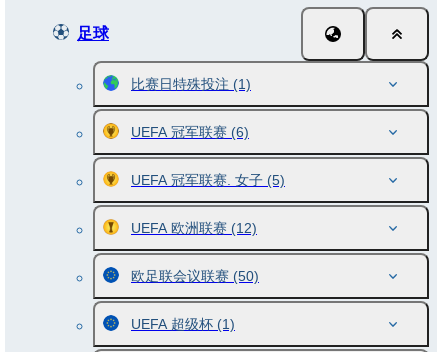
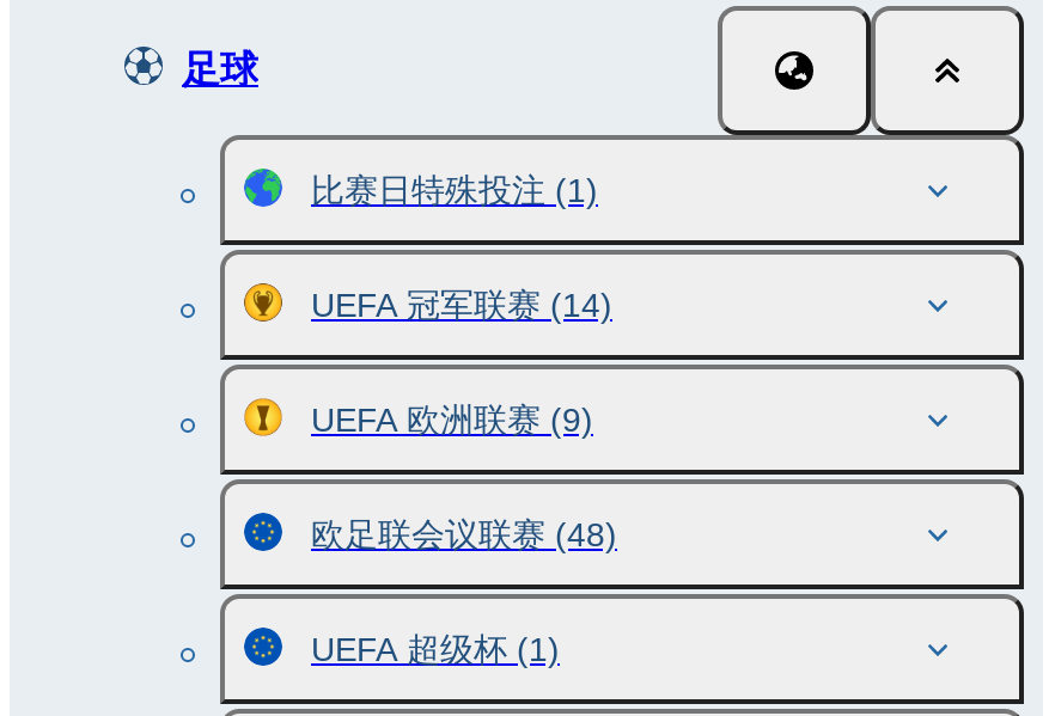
- UEFA 冠军联赛(6)
- UEFA 冠军联赛. 女子(5)
- UEFA 欧洲联赛(12)
- 欧足联会议联赛(50)
+ UEFA 冠军联赛(14)
+ UEFA 欧洲联赛(9)
+ 欧足联会议联赛(48)
